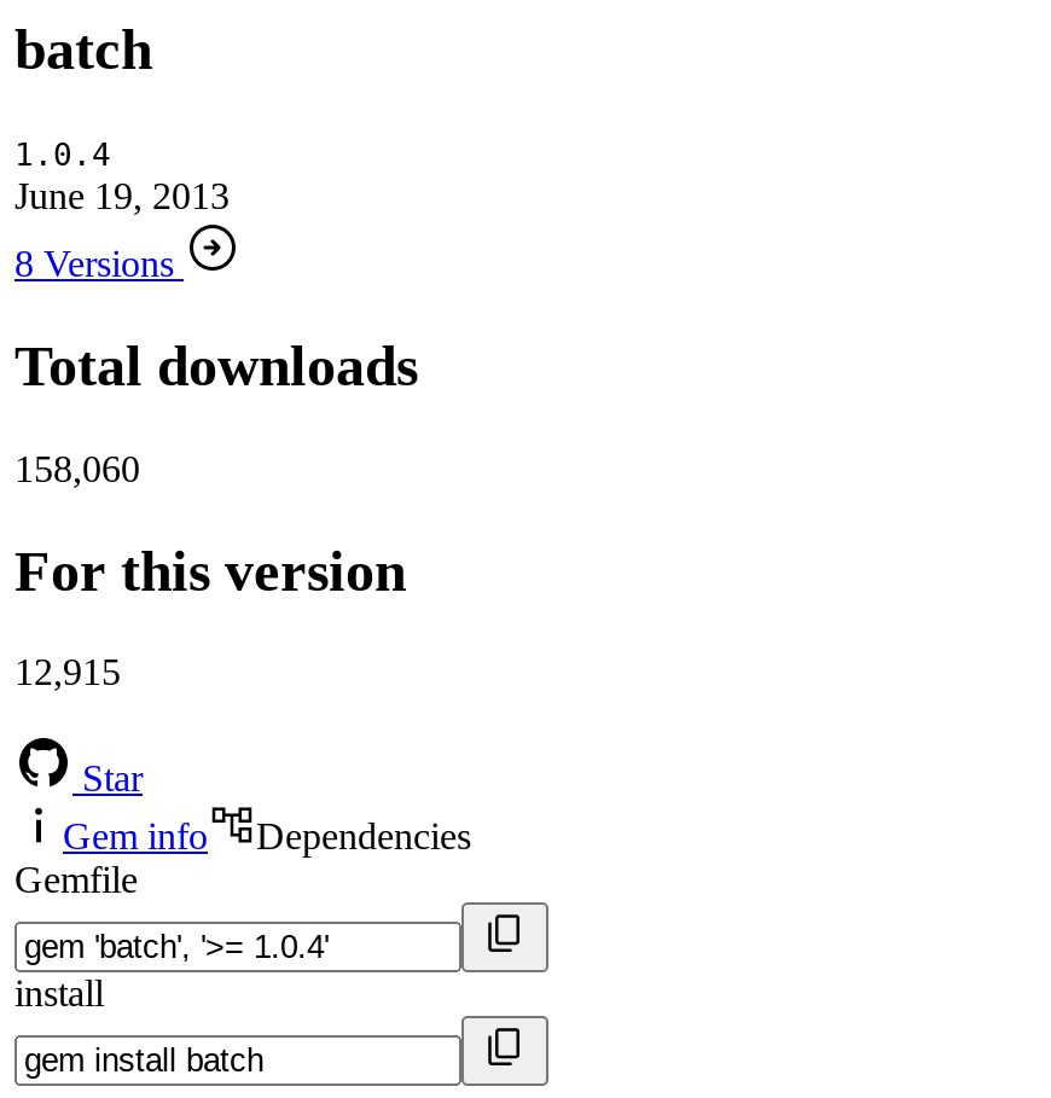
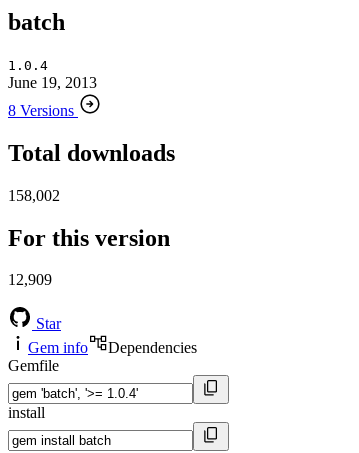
- 158,060
+ 158,002

- 12,915
+ 12,909
